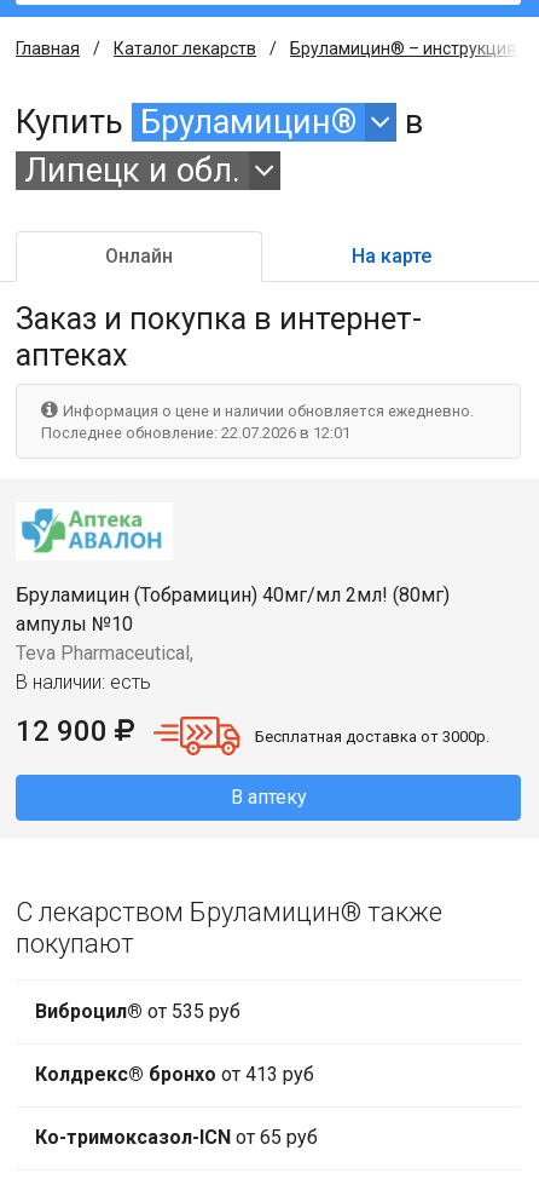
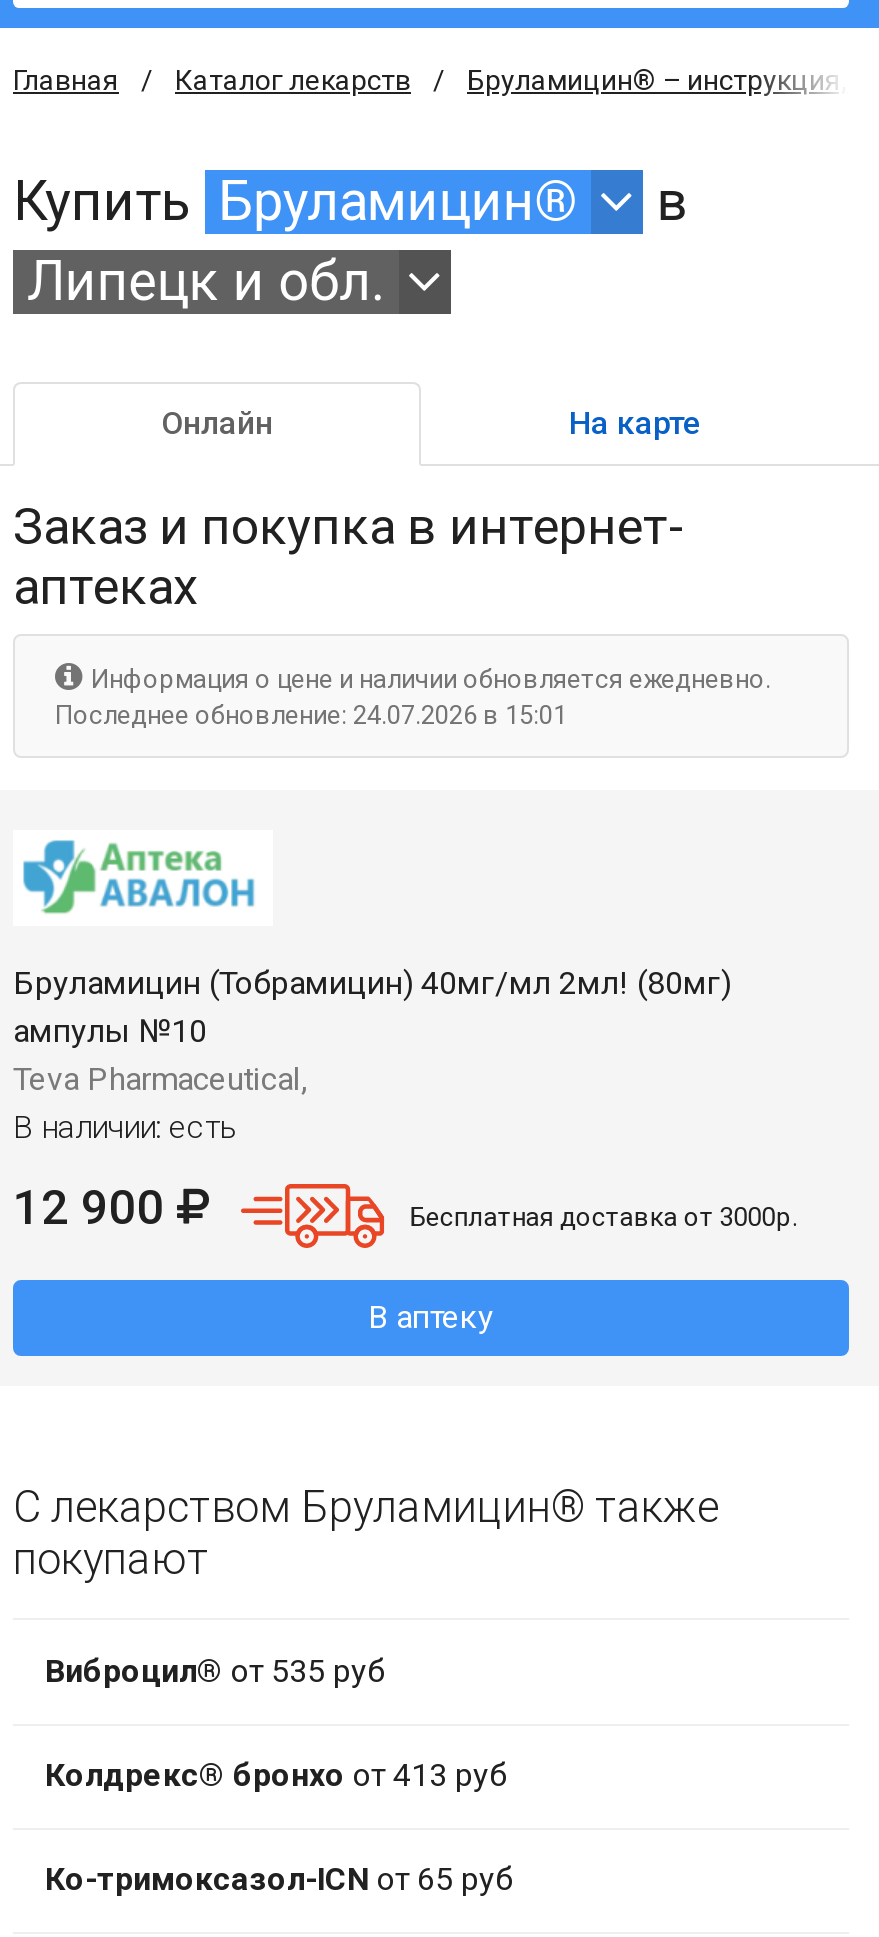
- Последнее обновление: 22.07.2026 в 12:01
+ Последнее обновление: 24.07.2026 в 15:01
